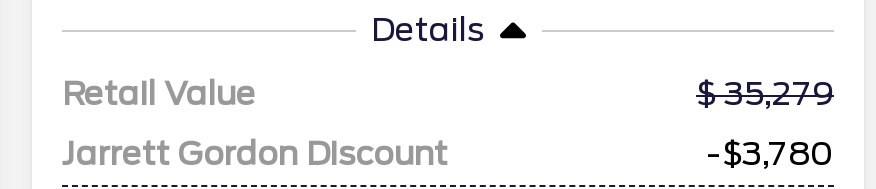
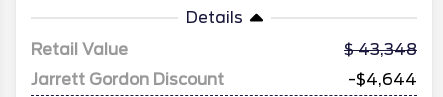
- 35,279
+ 43,348

- -$3,780
+ -$4,644
